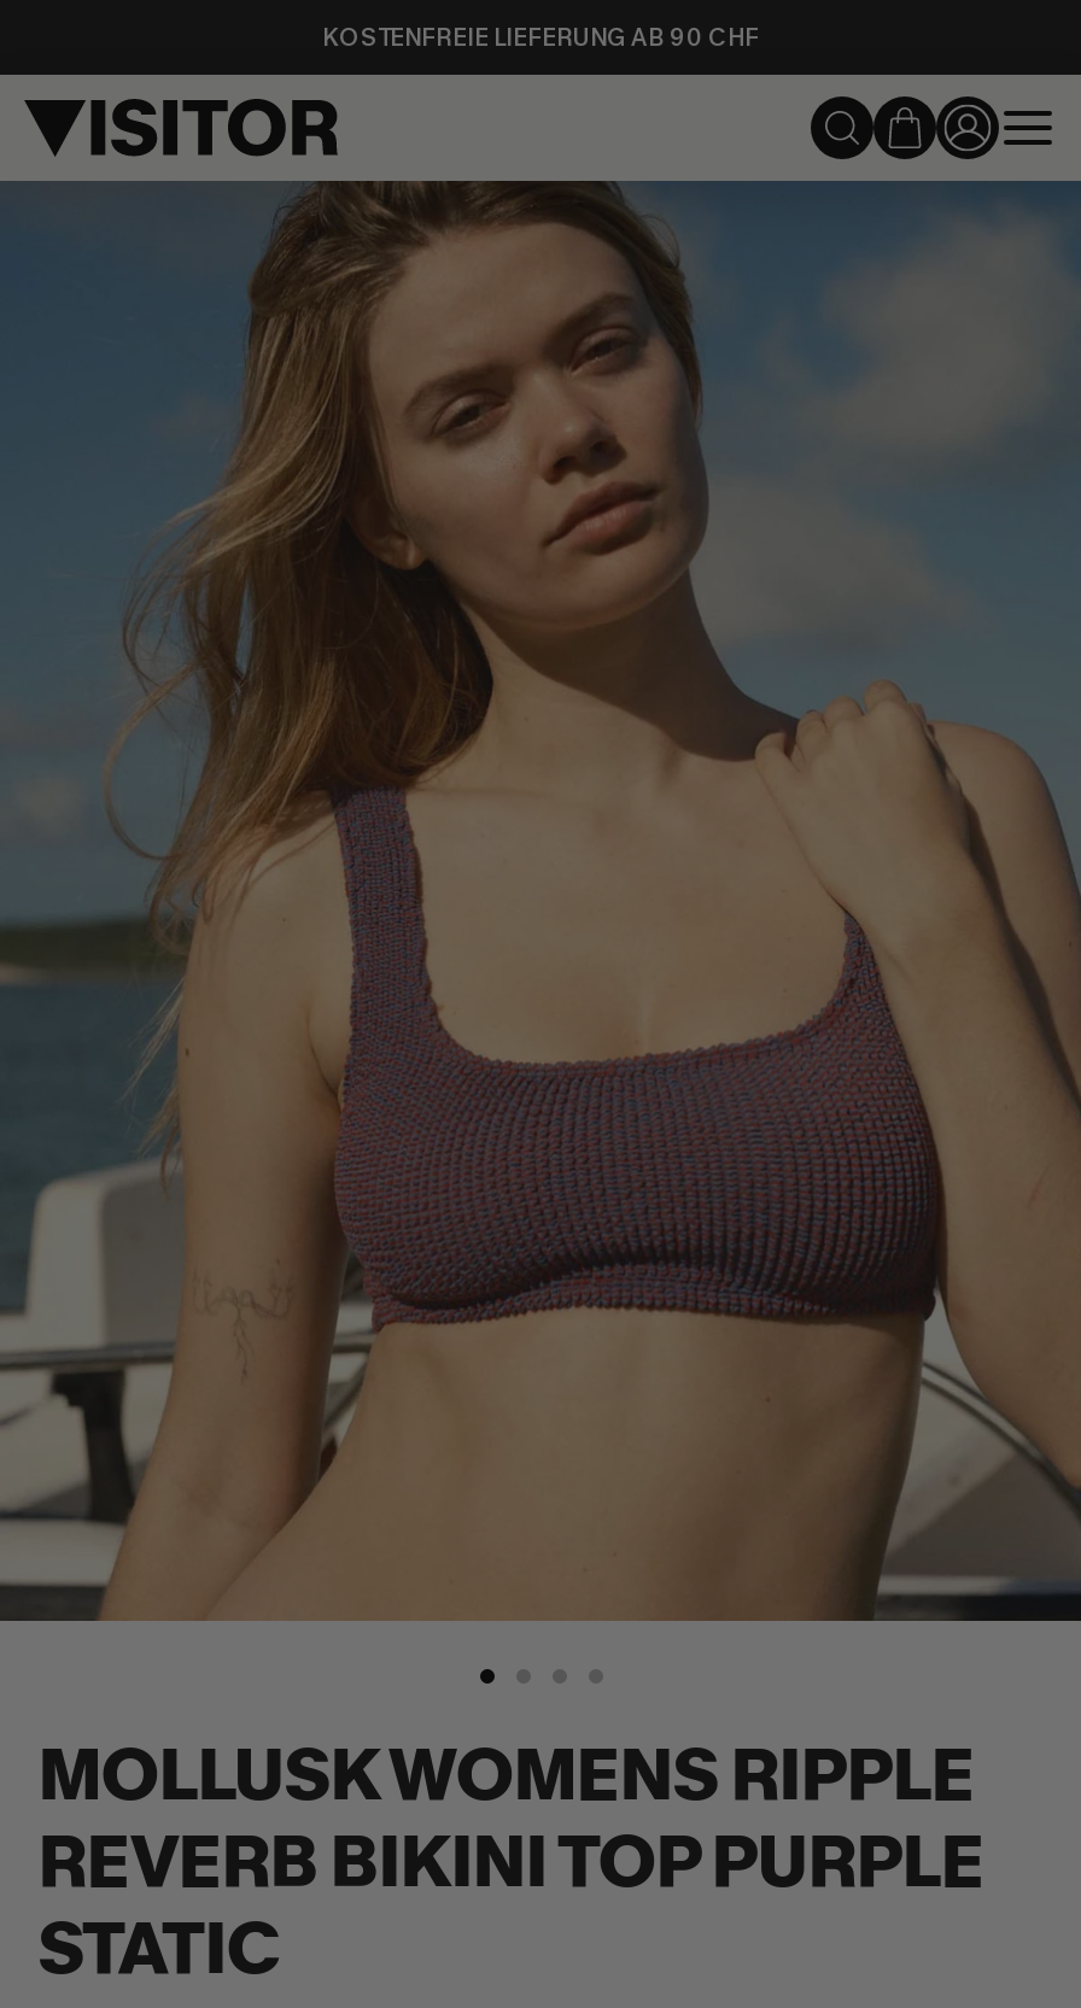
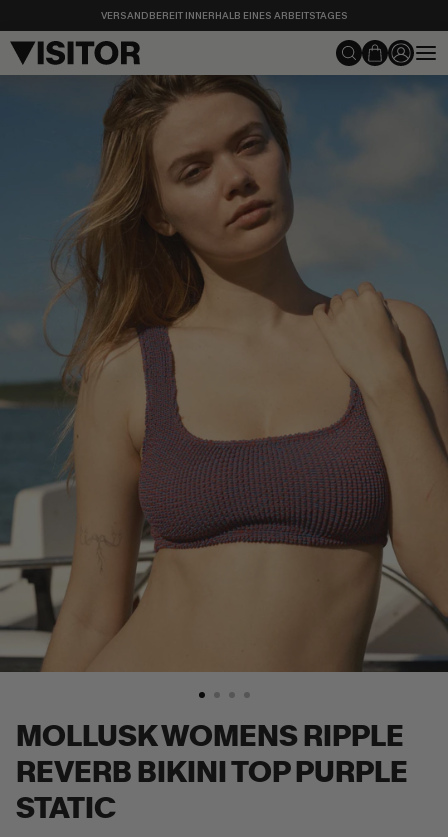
- KOSTENFREIE LIEFERUNG AB 90 CHF
+ VERSANDBEREIT INNERHALB EINES ARBEITSTAGES
